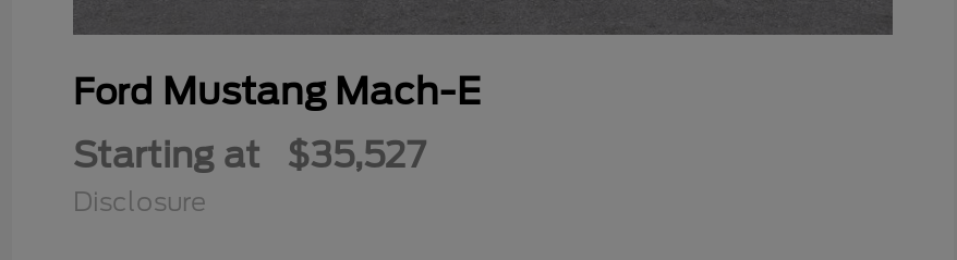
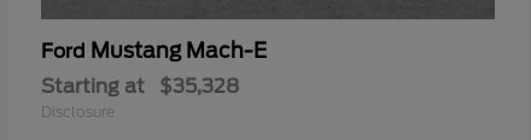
- Starting at $35,527
+ Starting at $35,328
